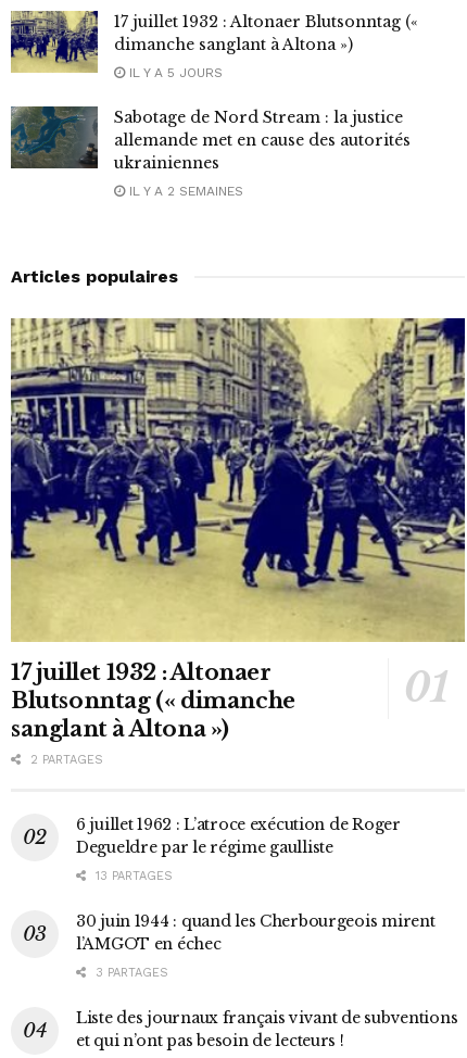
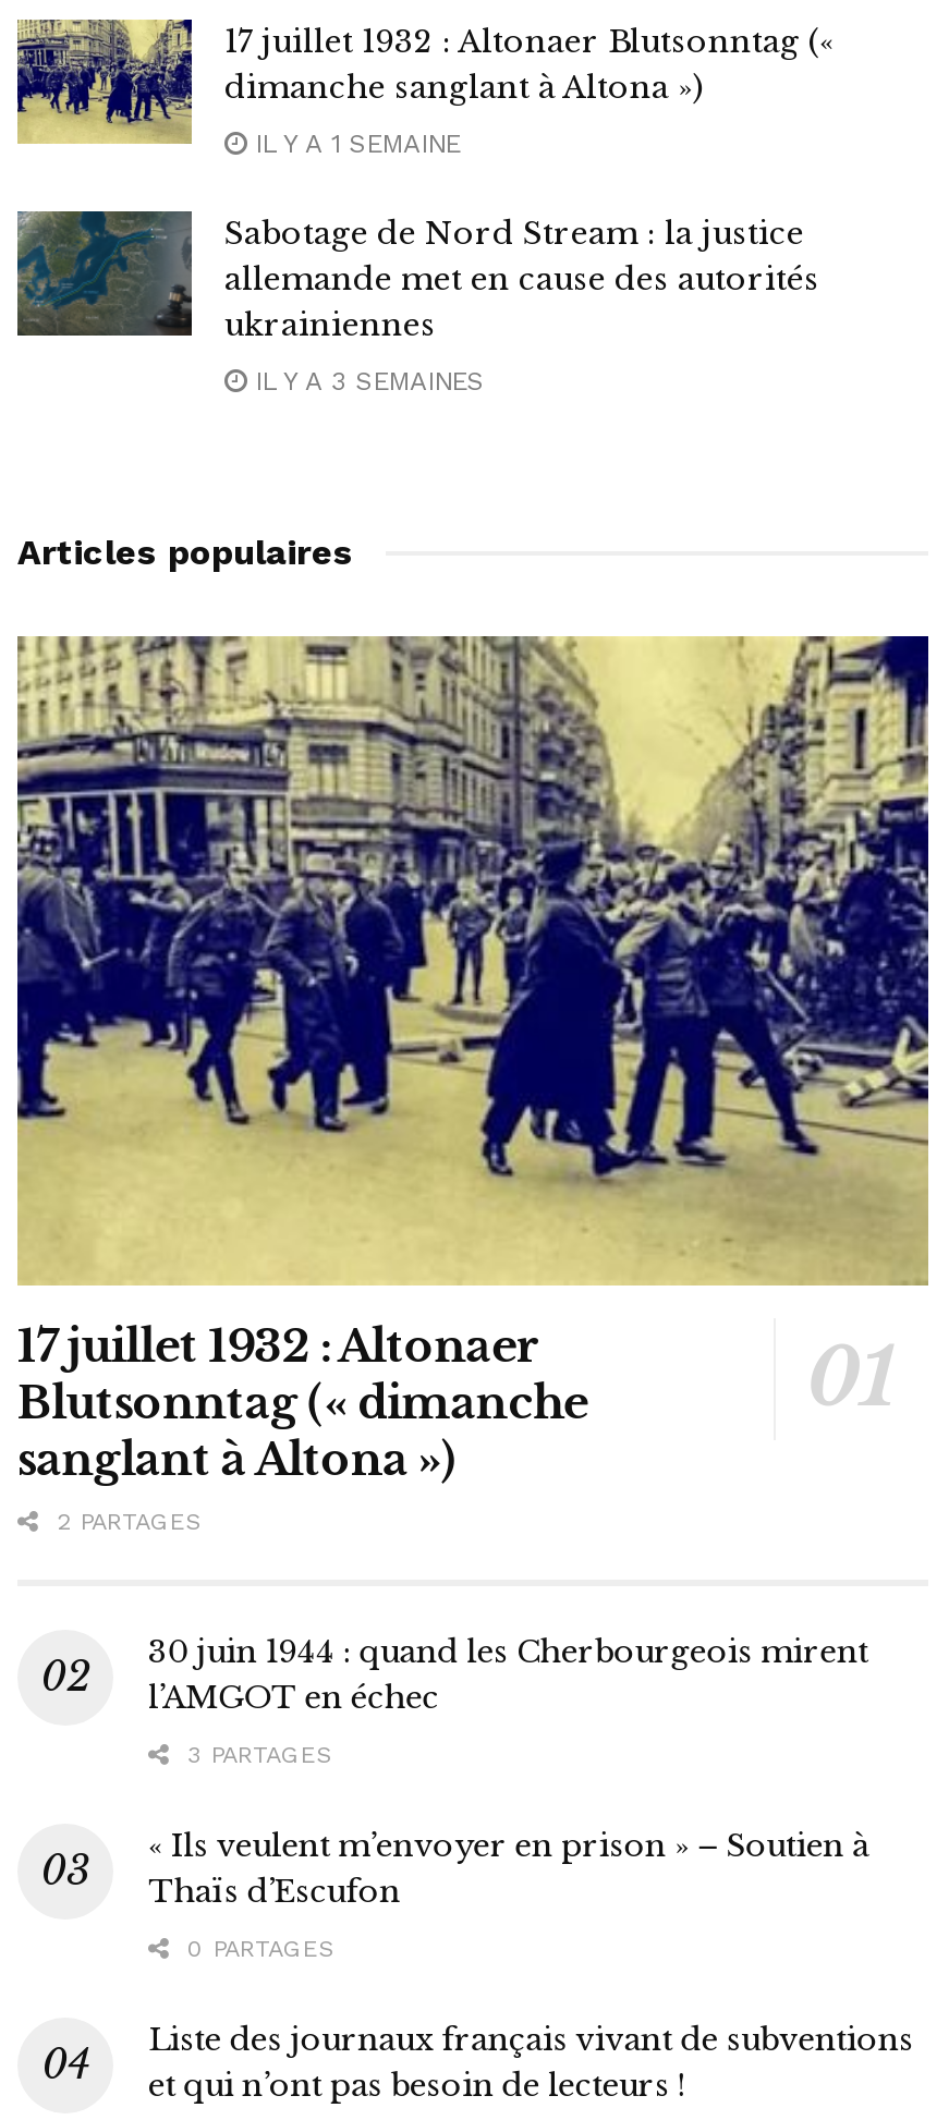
- IL Y A 5 JOURS
+ IL Y A 1 SEMAINE

- IL Y A 2 SEMAINES
+ IL Y A 3 SEMAINES

- 6 juillet 1962 : L’atroce exécution de Roger
- Degueldre par le régime gaulliste
- 13 PARTAGES

moved up: 30 juin 1944 : quand les Cherbourgeois mirent | l’AMGOT en échec | 3 PARTAGES

+ « Ils veulent m’envoyer en prison » – Soutien à
+ Thaïs d’Escufon
+ 0 PARTAGES
